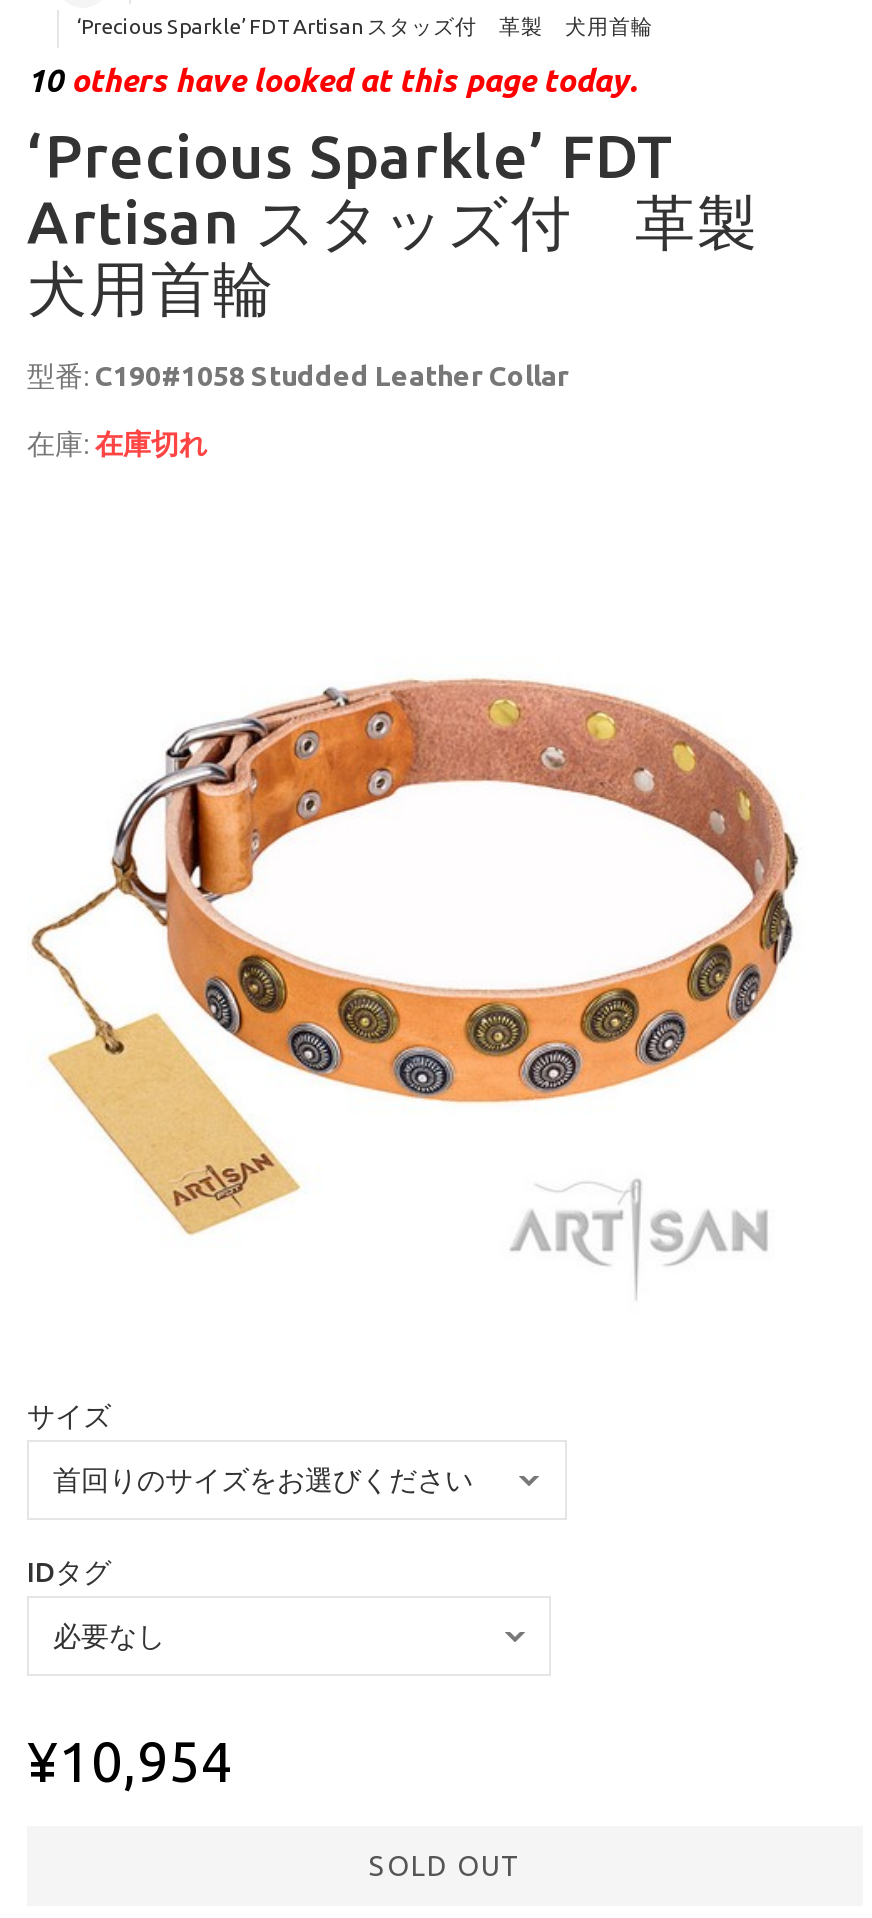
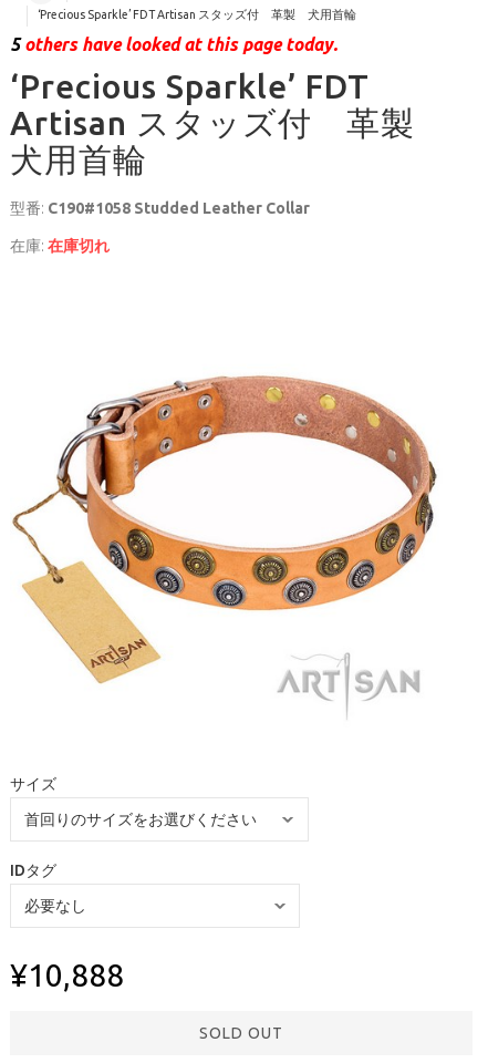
- 10 others have looked at this page today.
+ 5 others have looked at this page today.

- ¥10,954
+ ¥10,888
